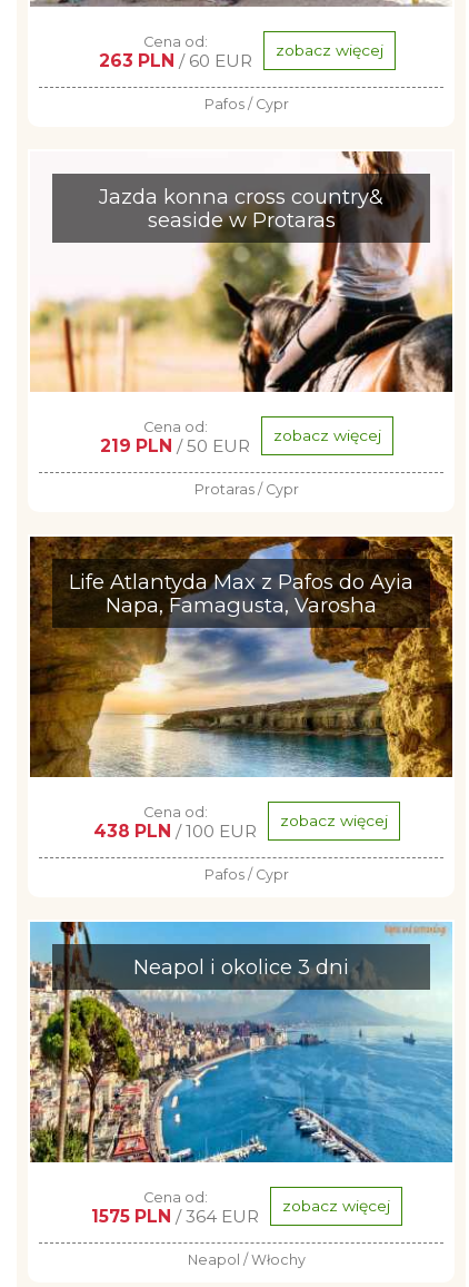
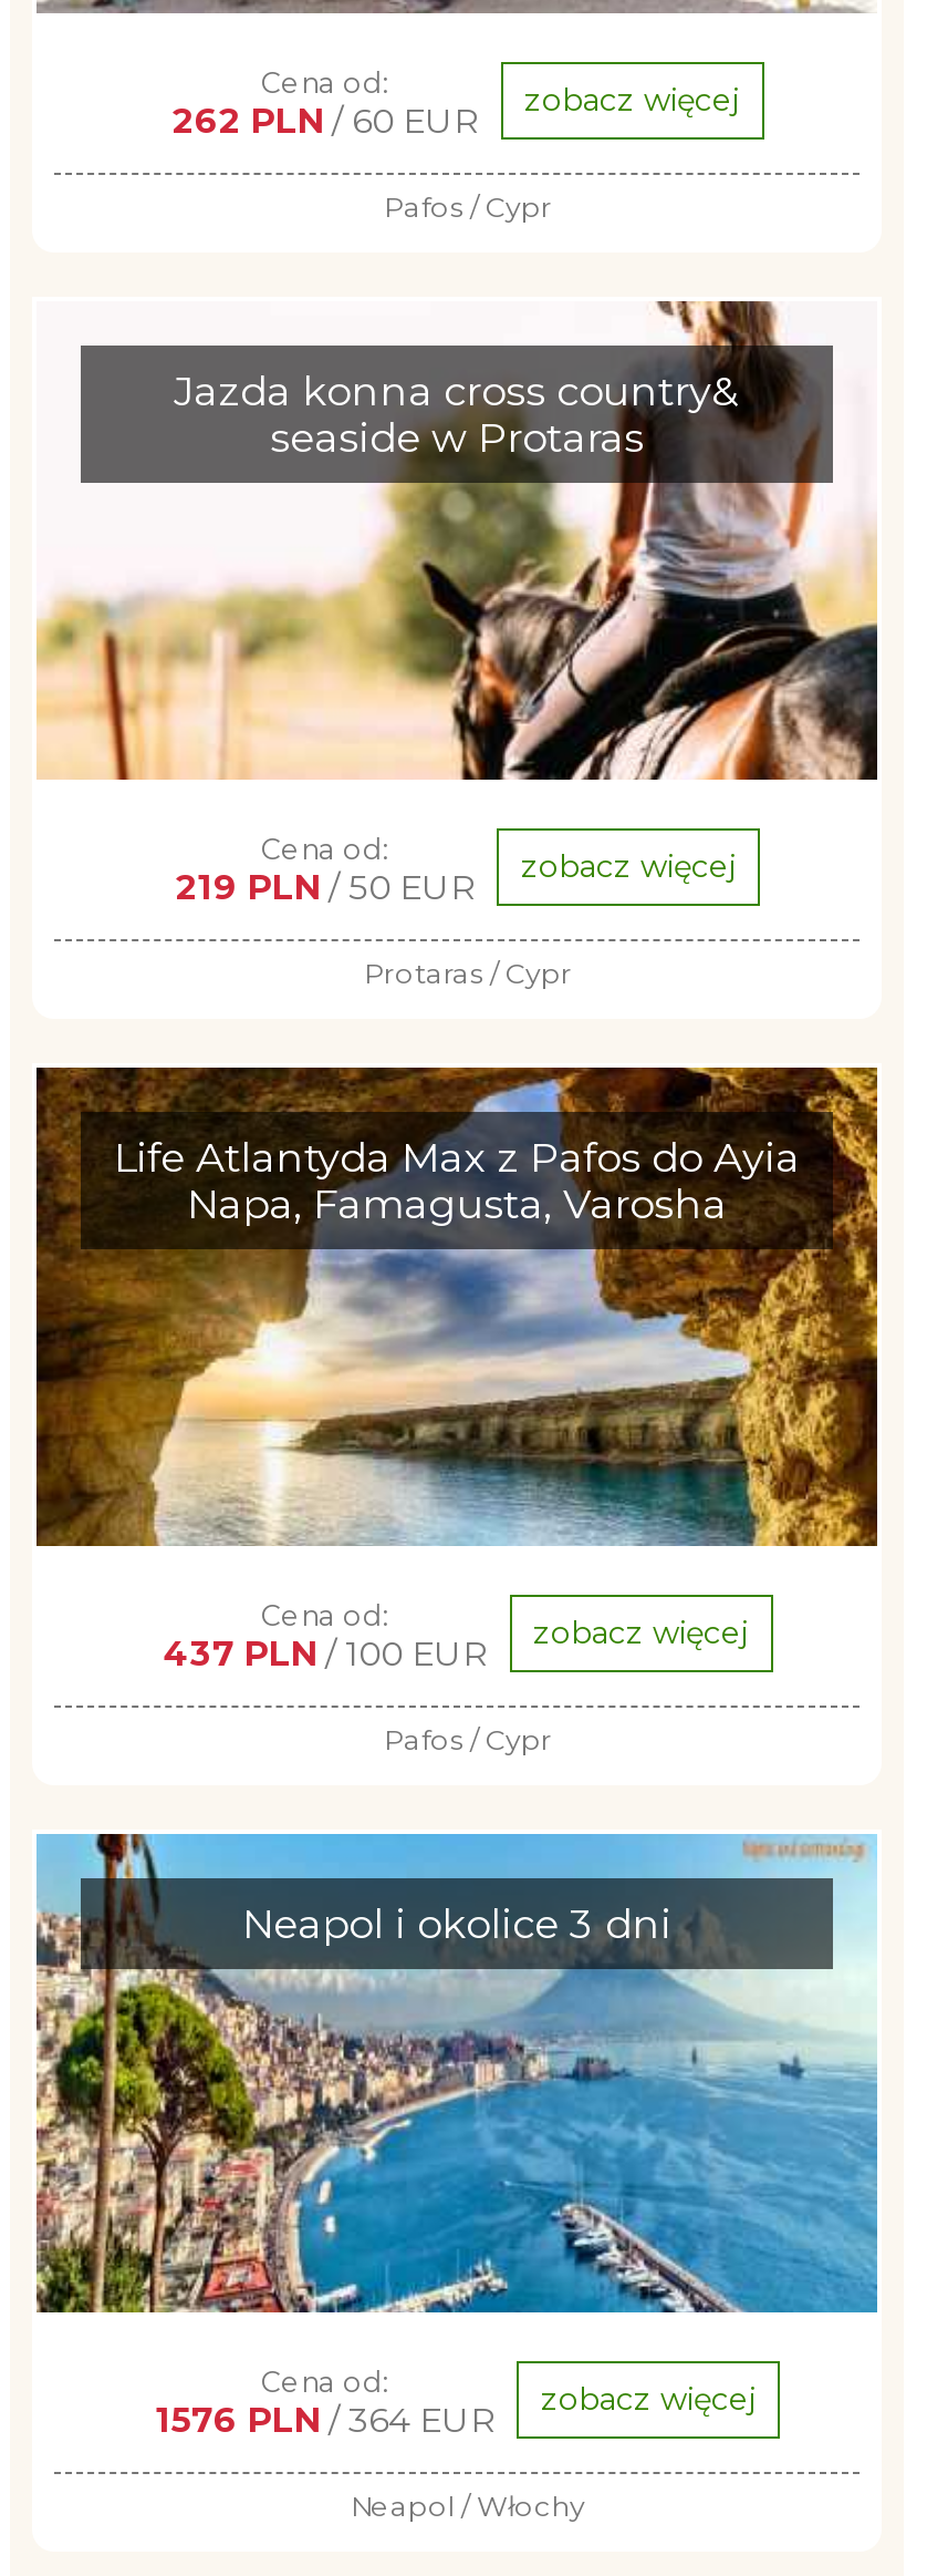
- 263 PLN / 60 EUR zobacz więcej
+ 262 PLN / 60 EUR zobacz więcej

- 438 PLN / 100 EUR zobacz więcej
+ 437 PLN / 100 EUR zobacz więcej

- 1575 PLN / 364 EUR zobacz więcej
+ 1576 PLN / 364 EUR zobacz więcej
